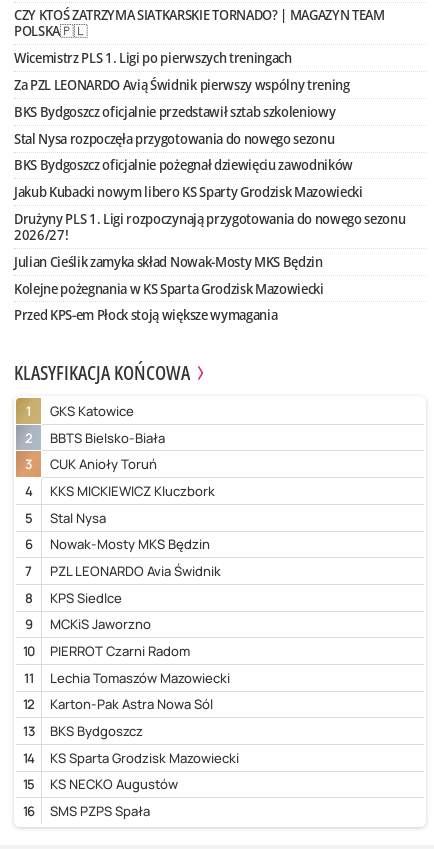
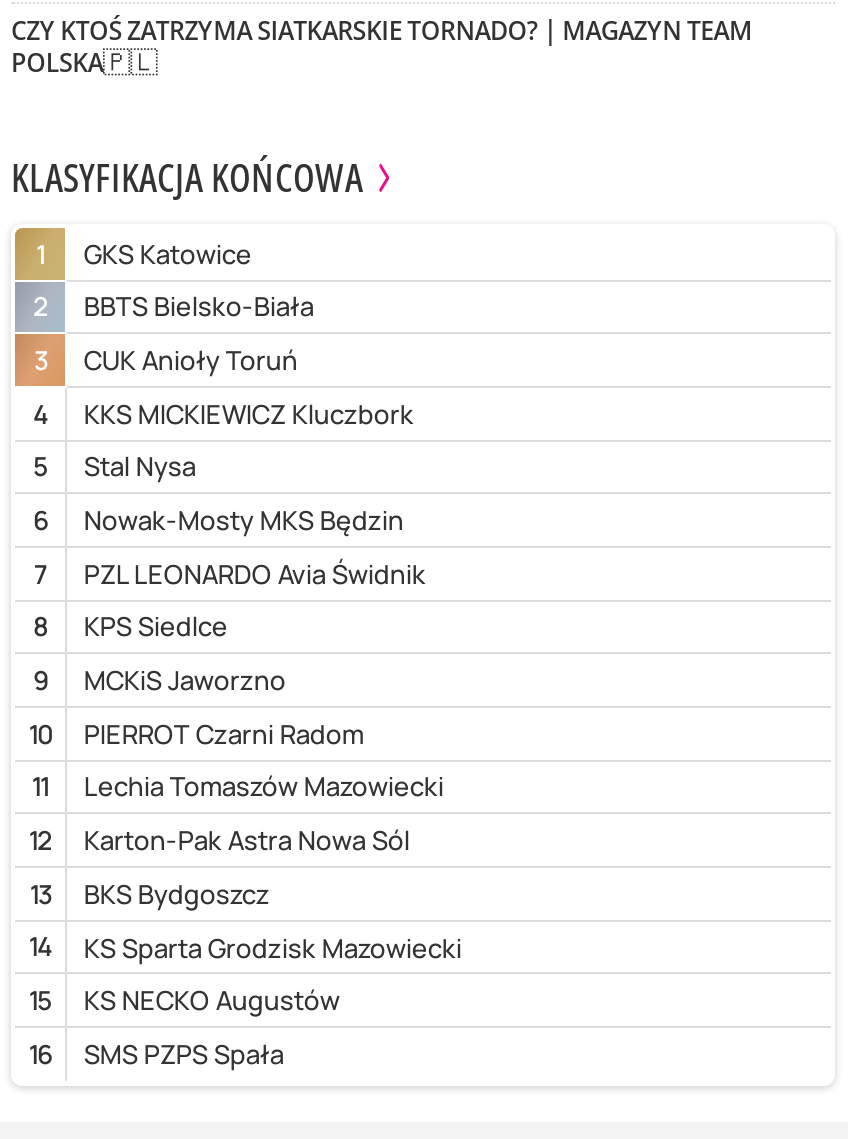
- Wicemistrz PLS 1. Ligi po pierwszych treningach
- Za PZL LEONARDO Avią Świdnik pierwszy wspólny trening
- BKS Bydgoszcz oficjalnie przedstawił sztab szkoleniowy
- Stal Nysa rozpoczęła przygotowania do nowego sezonu
- BKS Bydgoszcz oficjalnie pożegnał dziewięciu zawodników
- Jakub Kubacki nowym libero KS Sparty Grodzisk Mazowiecki
- Drużyny PLS 1. Ligi rozpoczynają przygotowania do nowego sezonu
- 2026/27!
- Julian Cieślik zamyka skład Nowak-Mosty MKS Będzin
- Kolejne pożegnania w KS Sparta Grodzisk Mazowiecki
- Przed KPS-em Płock stoją większe wymagania
